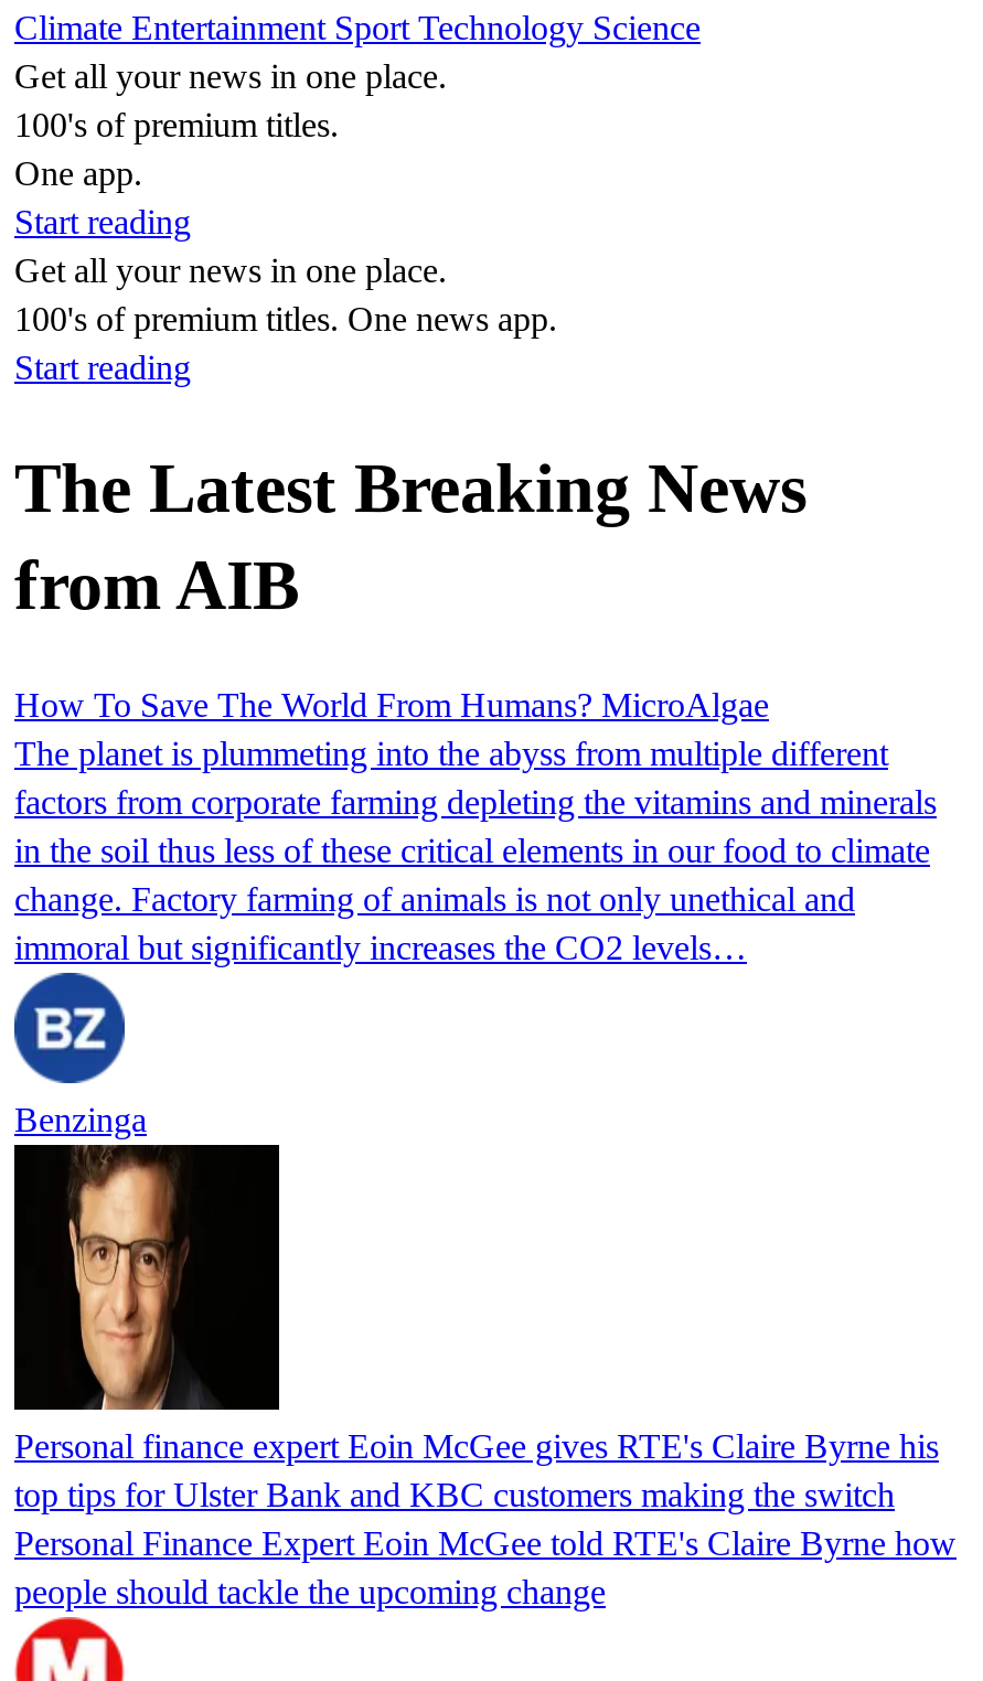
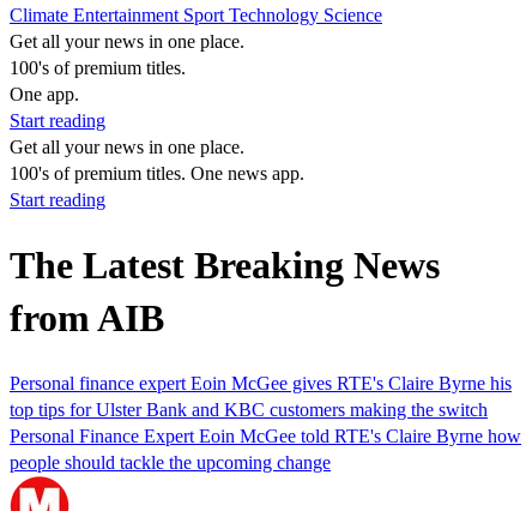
- How To Save The World From Humans? MicroAlgae
- The planet is plummeting into the abyss from multiple different
- factors from corporate farming depleting the vitamins and minerals
- in the soil thus less of these critical elements in our food to climate
- change. Factory farming of animals is not only unethical and
- immoral but significantly increases the CO2 levels…

- [image]
- Benzinga

- [image]
